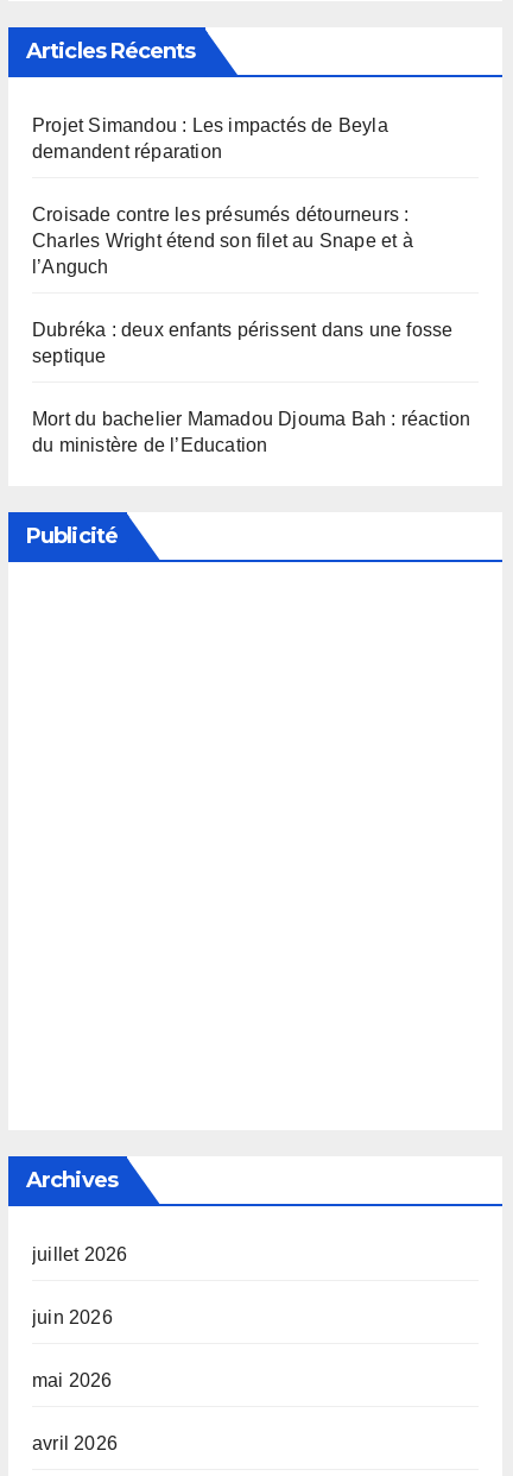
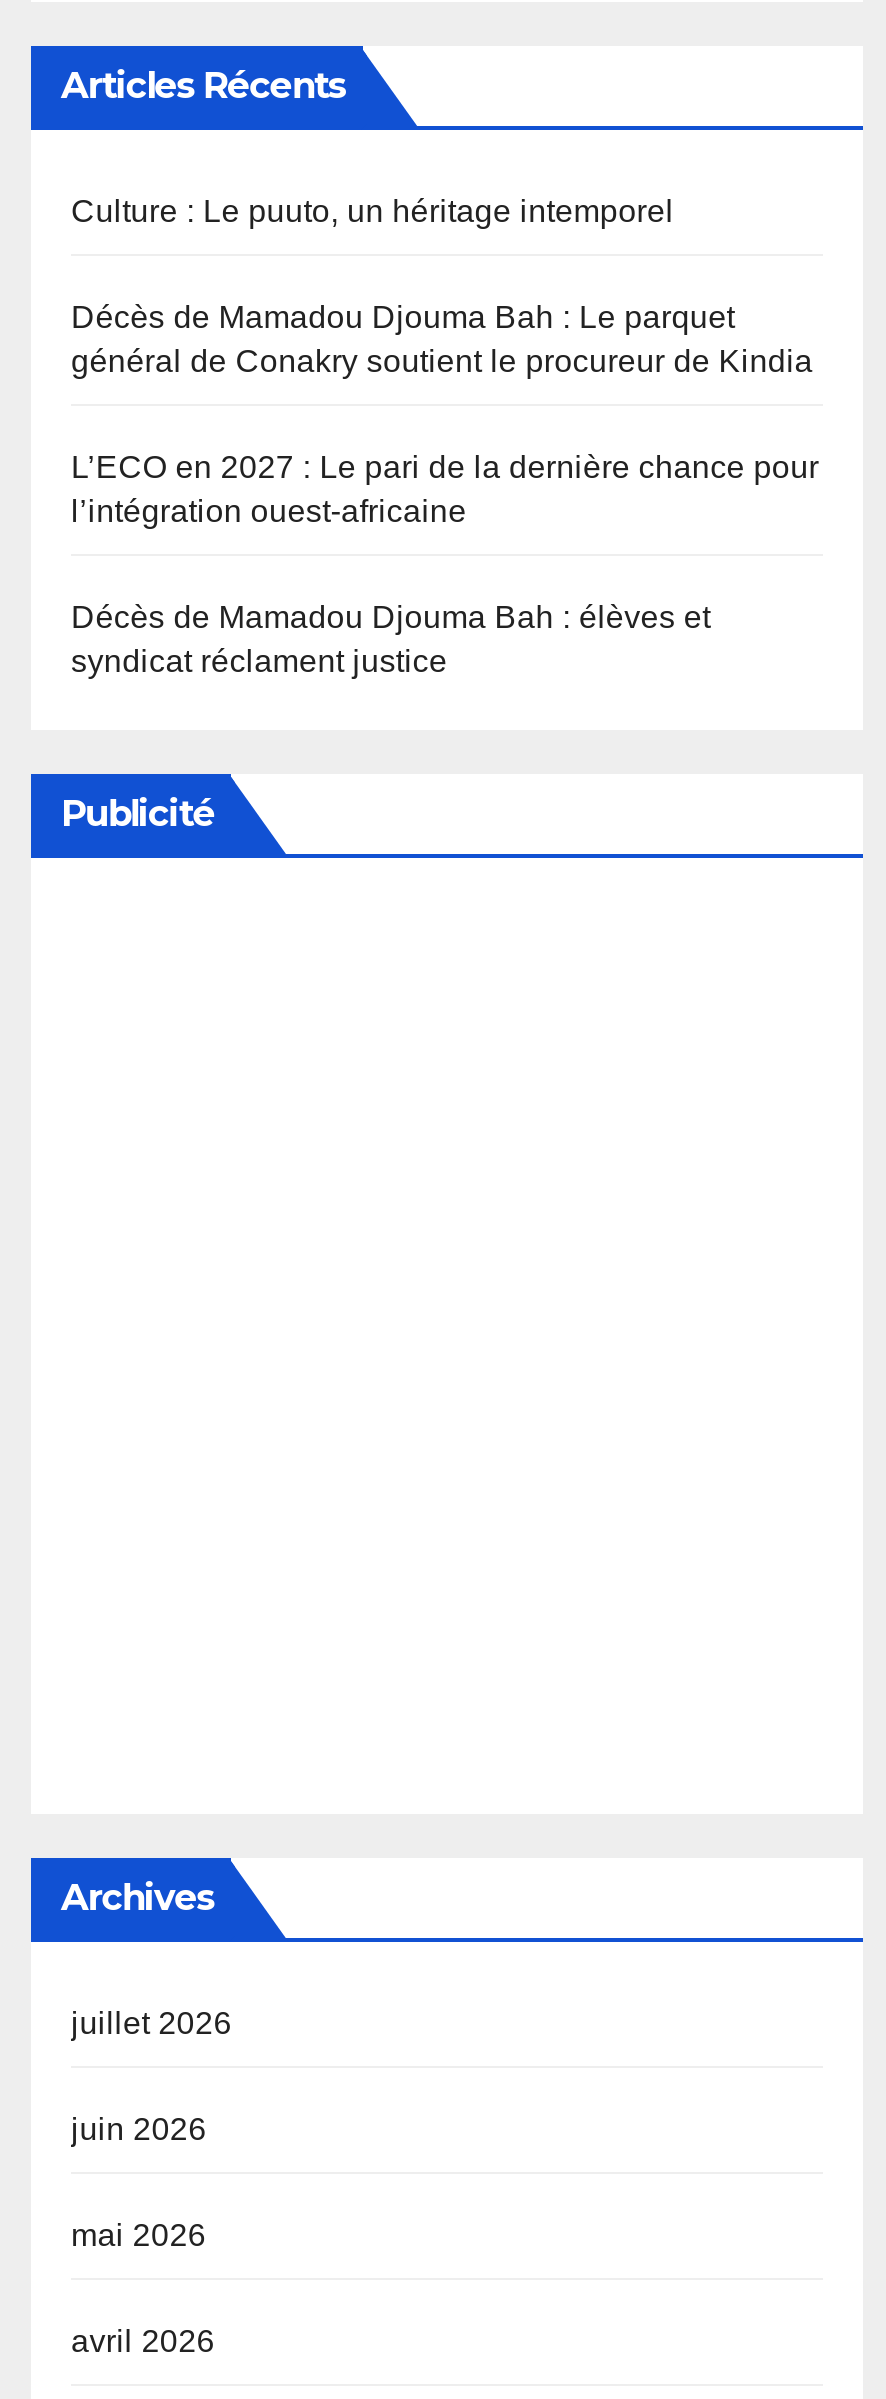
- Projet Simandou : Les impactés de Beyla
- demandent réparation
+ Culture : Le puuto, un héritage intemporel

- Croisade contre les présumés détourneurs :
- Charles Wright étend son filet au Snape et à
- l’Anguch
+ Décès de Mamadou Djouma Bah : Le parquet
+ général de Conakry soutient le procureur de Kindia

- Dubréka : deux enfants périssent dans une fosse
- septique
+ L’ECO en 2027 : Le pari de la dernière chance pour
+ l’intégration ouest-africaine

- Mort du bachelier Mamadou Djouma Bah : réaction
- du ministère de l’Education
+ Décès de Mamadou Djouma Bah : élèves et
+ syndicat réclament justice
